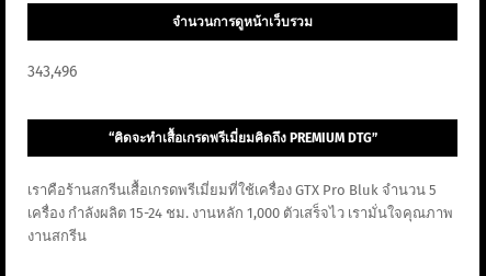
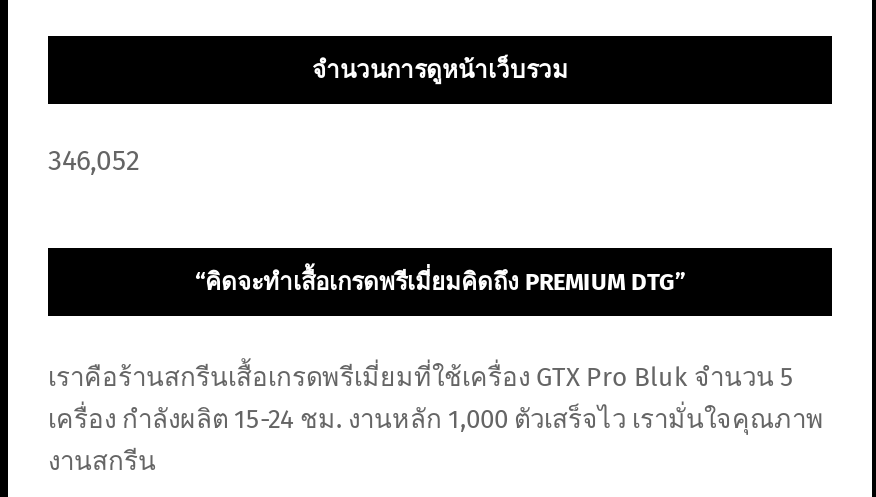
- 343,496
+ 346,052
